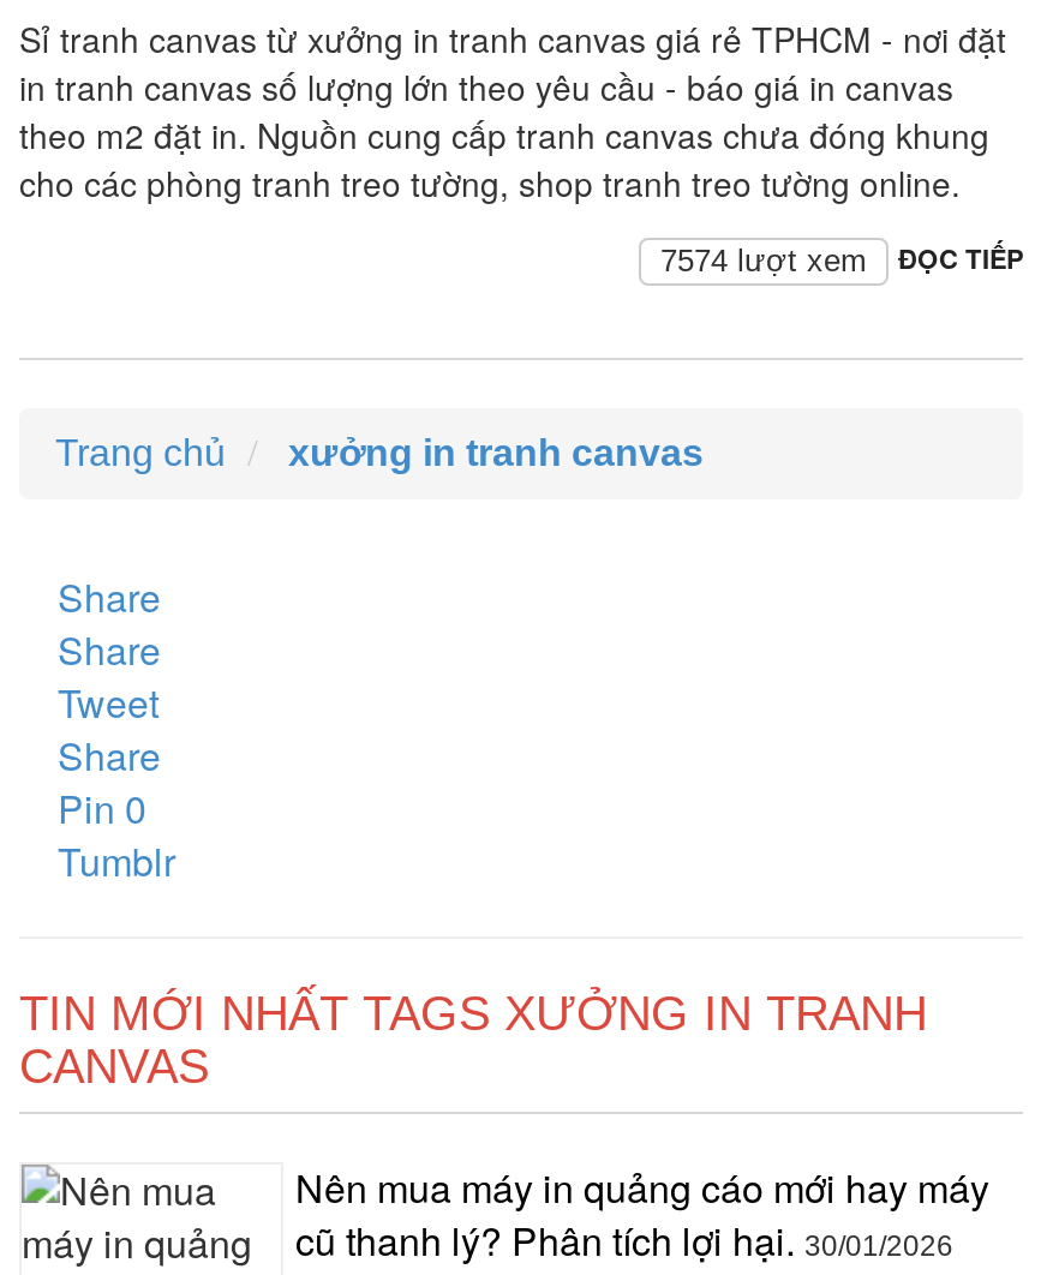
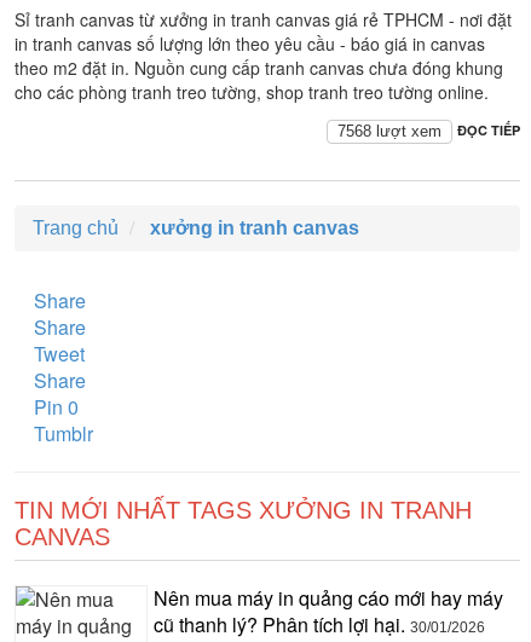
- 7574 lượt xem ĐỌC TIẾP
+ 7568 lượt xem ĐỌC TIẾP
